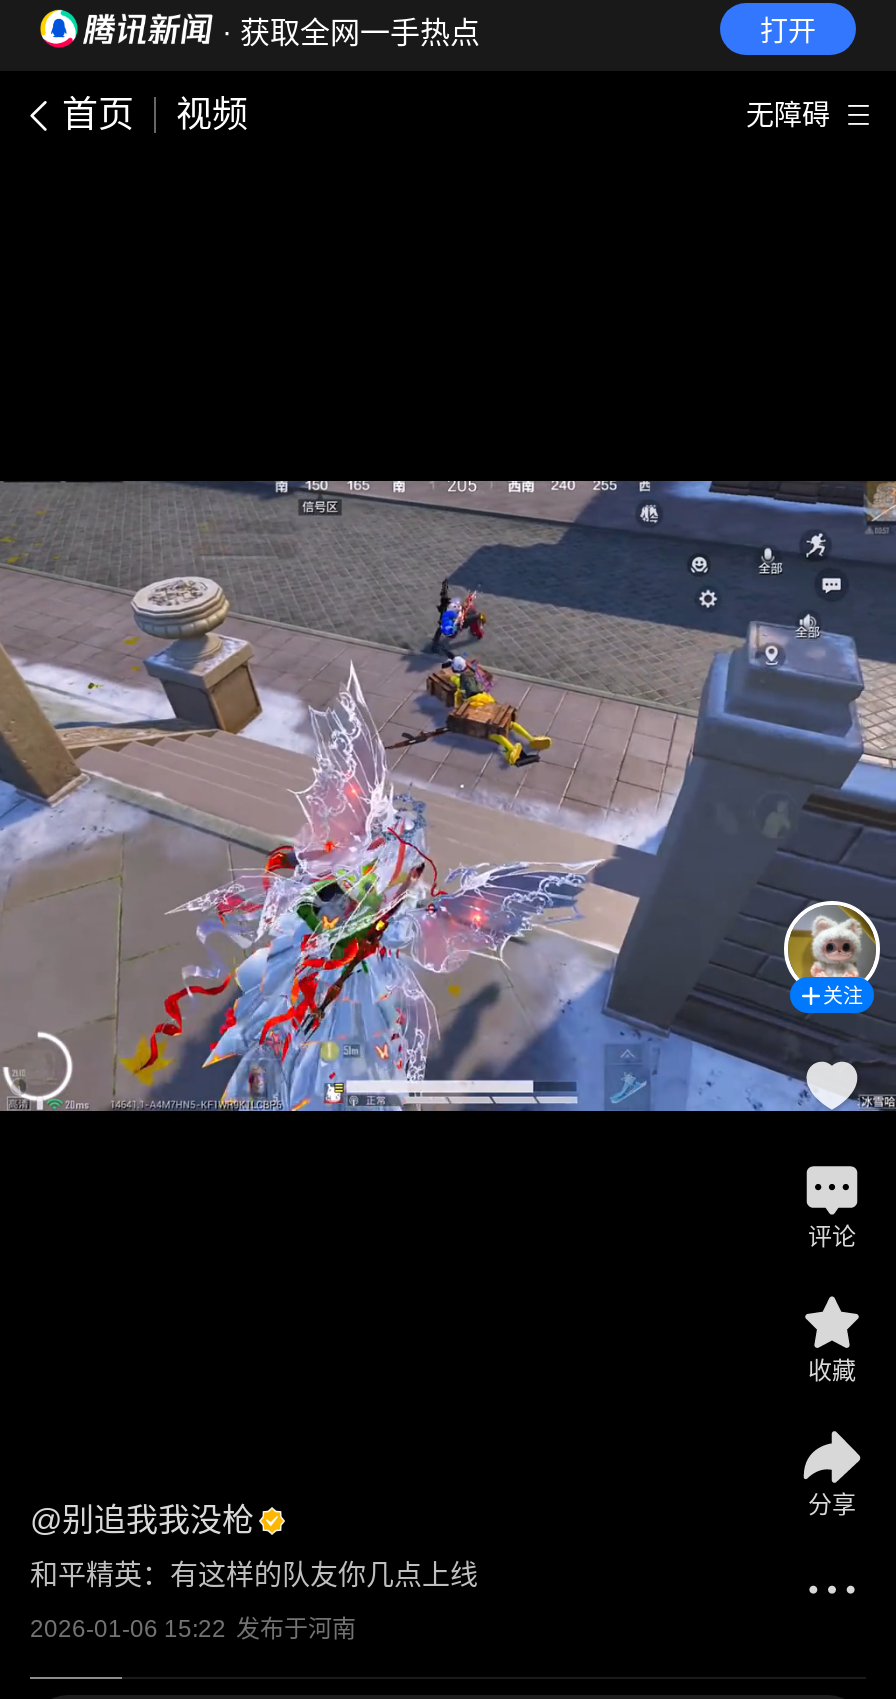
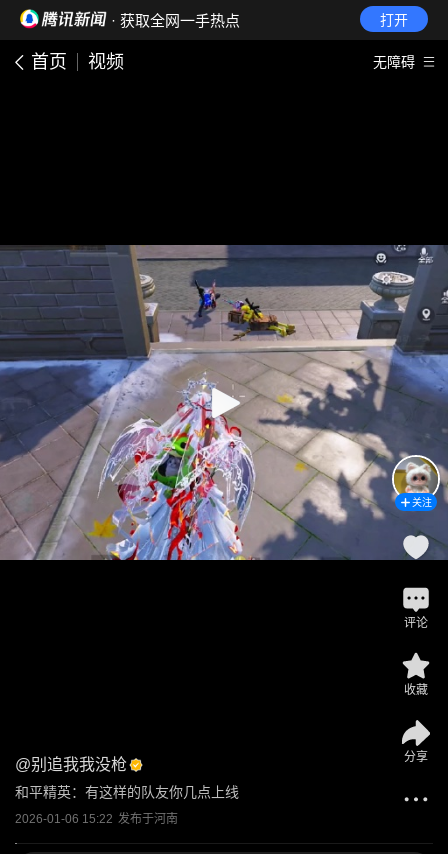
- [image]
+ [image]
